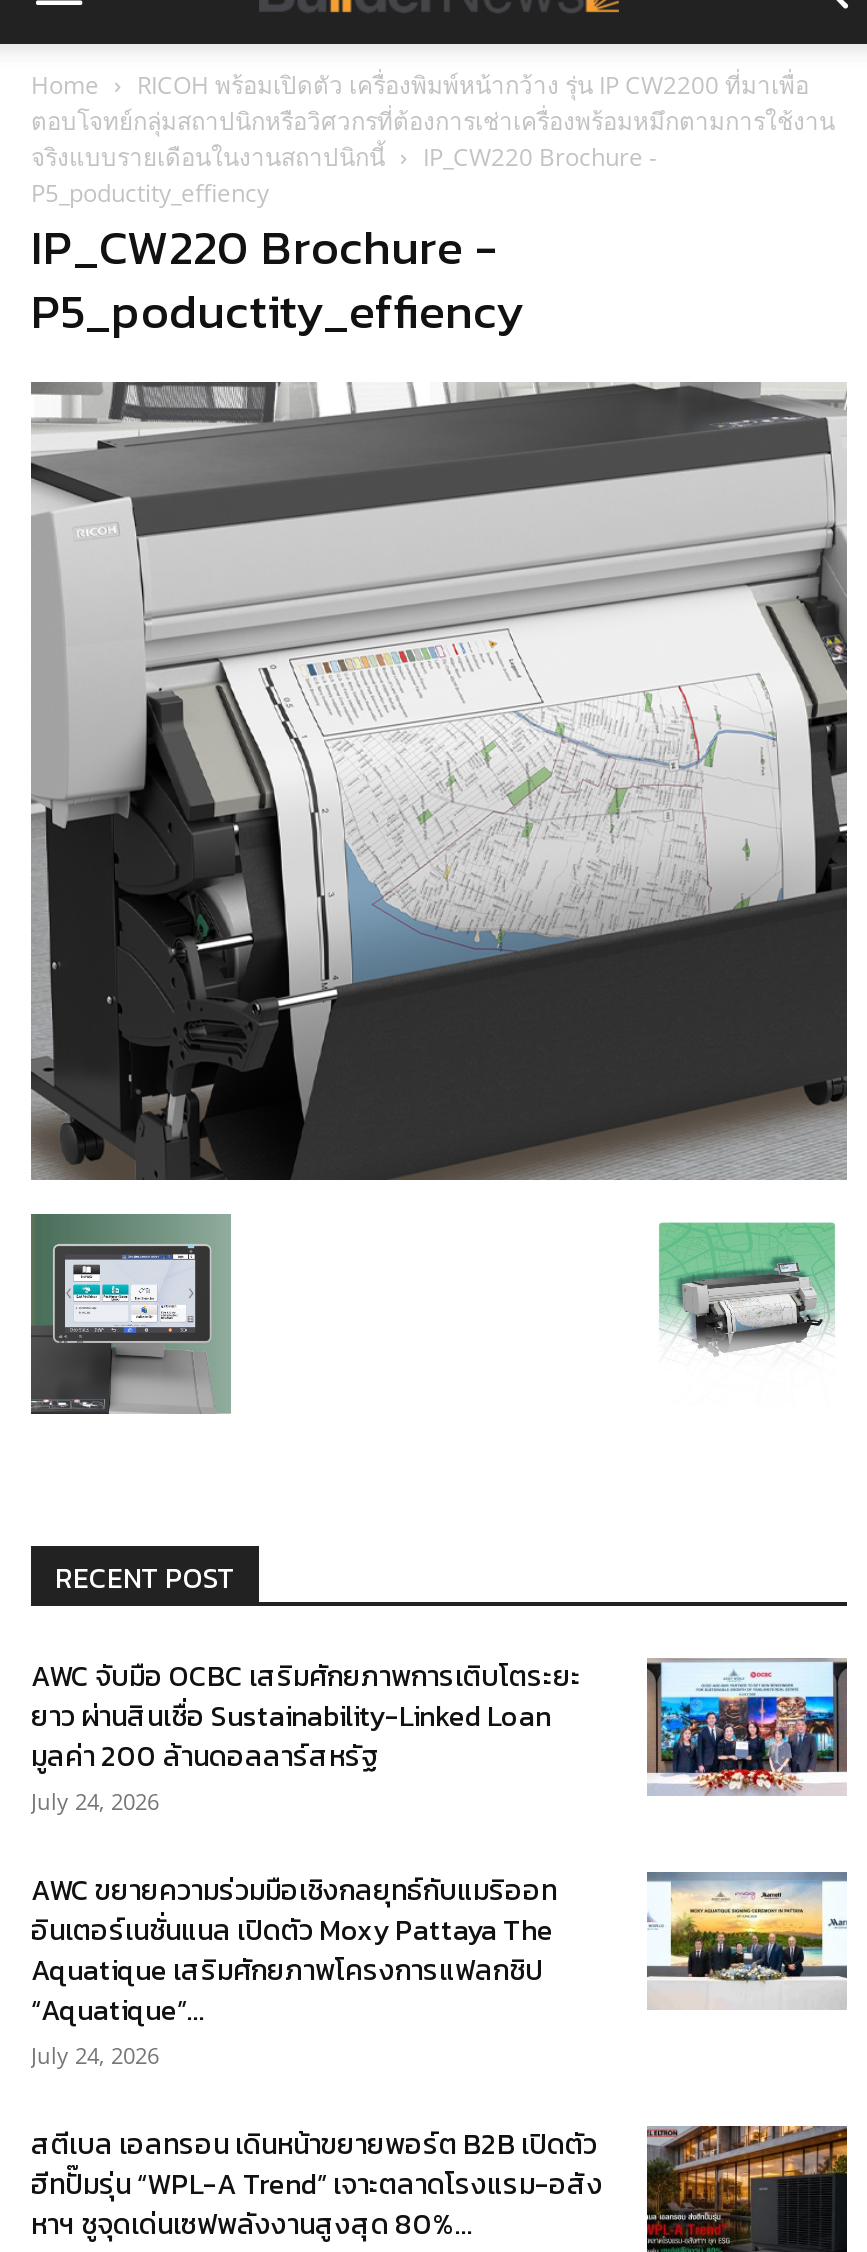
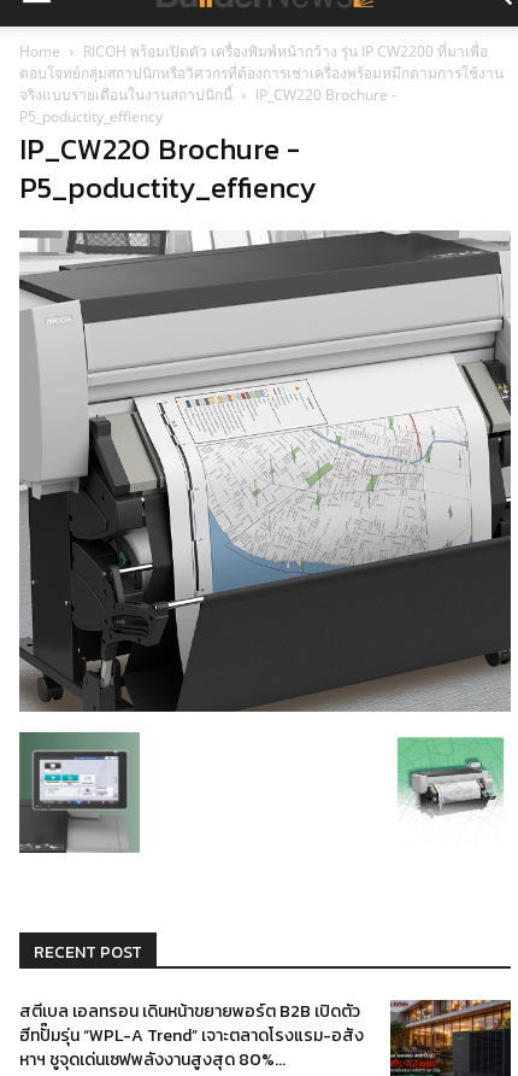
- [image]
- AWC จับมือ OCBC เสริมศักยภาพการเติบโตระยะ
- ยาว ผ่านสินเชื่อ Sustainability-Linked Loan
- มูลค่า 200 ล้านดอลลาร์สหรัฐ
- July 24, 2026
- AWC ขยายความร่วมมือเชิงกลยุทธ์กับแมริออท
- อินเตอร์เนชั่นแนล เปิดตัว Moxy Pattaya The
- Aquatique เสริมศักยภาพโครงการแฟลกชิป
- “Aquatique”...
- July 24, 2026

- [image]
